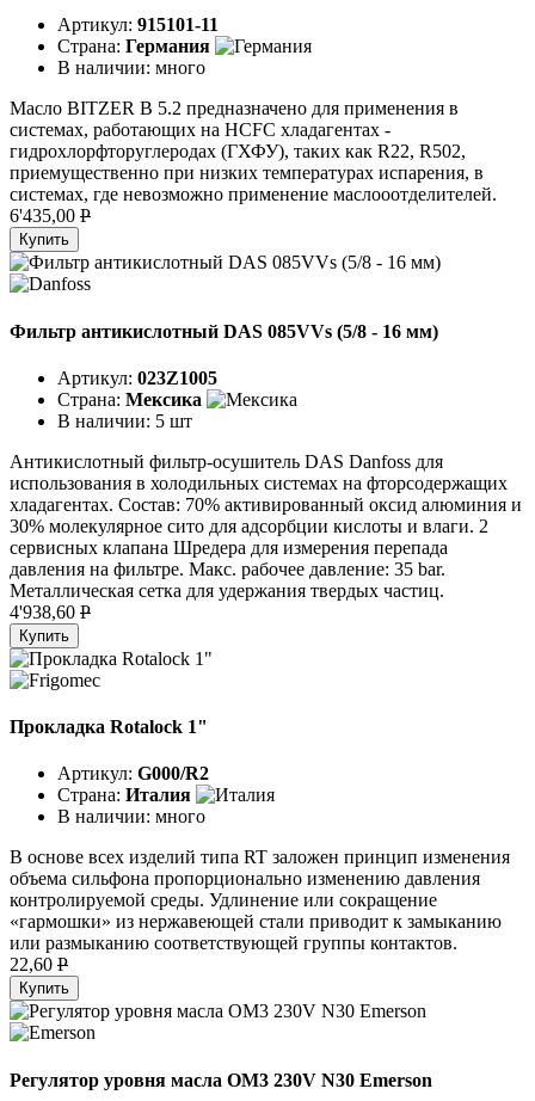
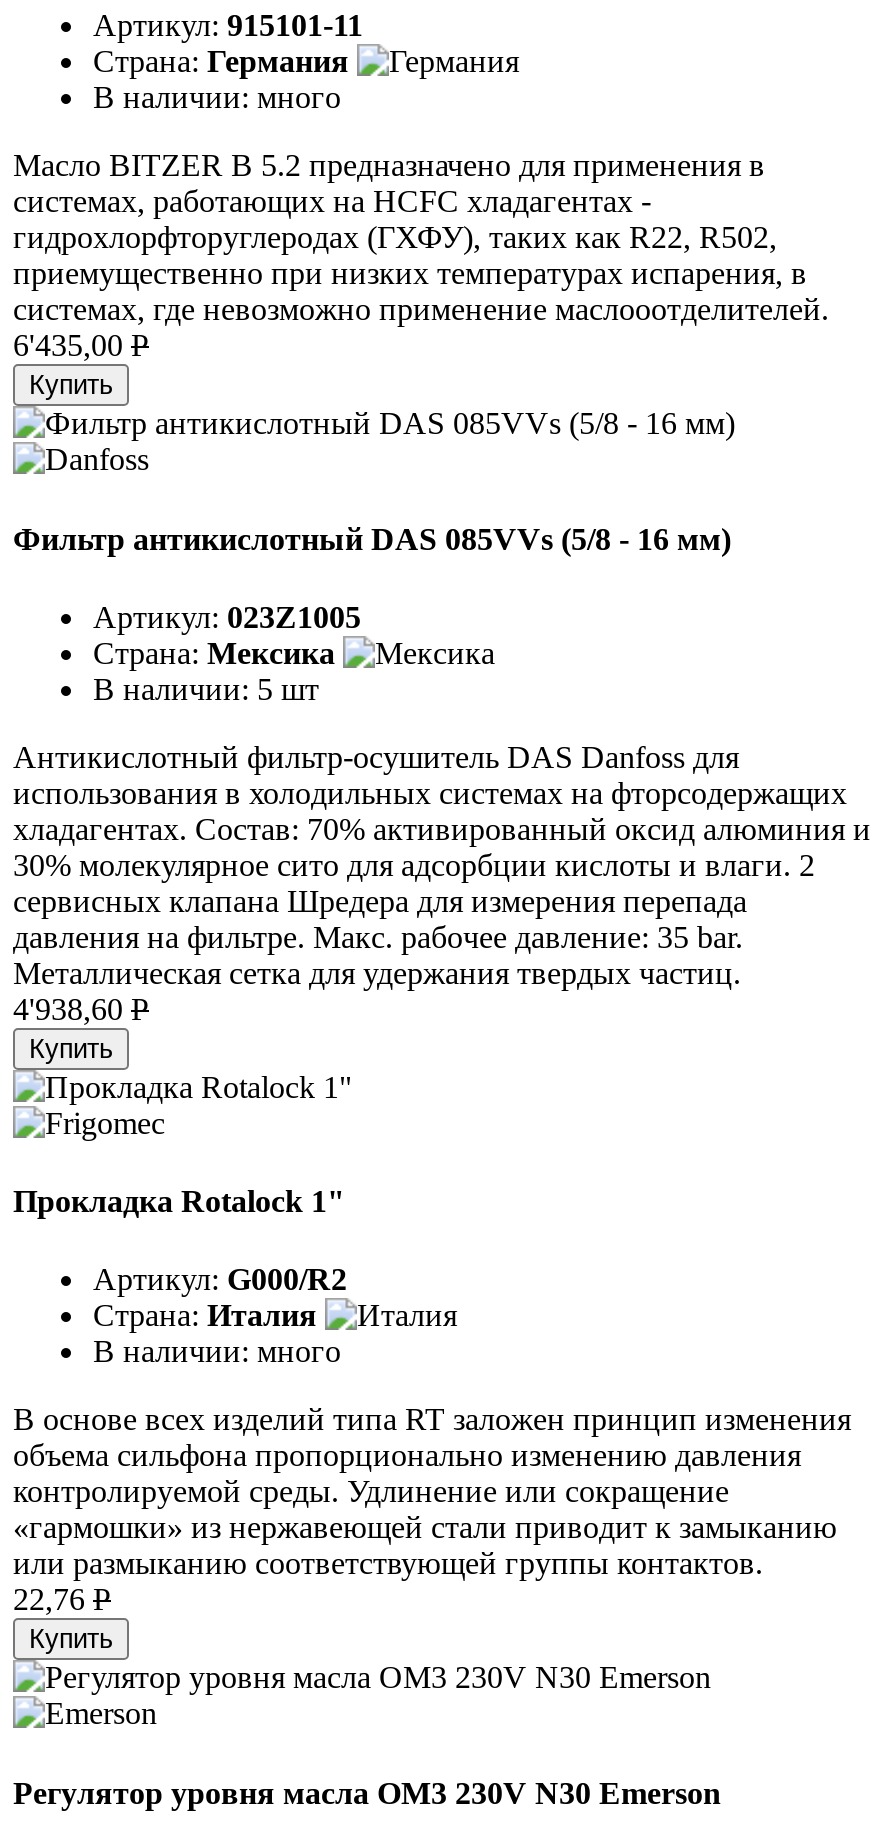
- 22,60 P
+ 22,76 P
